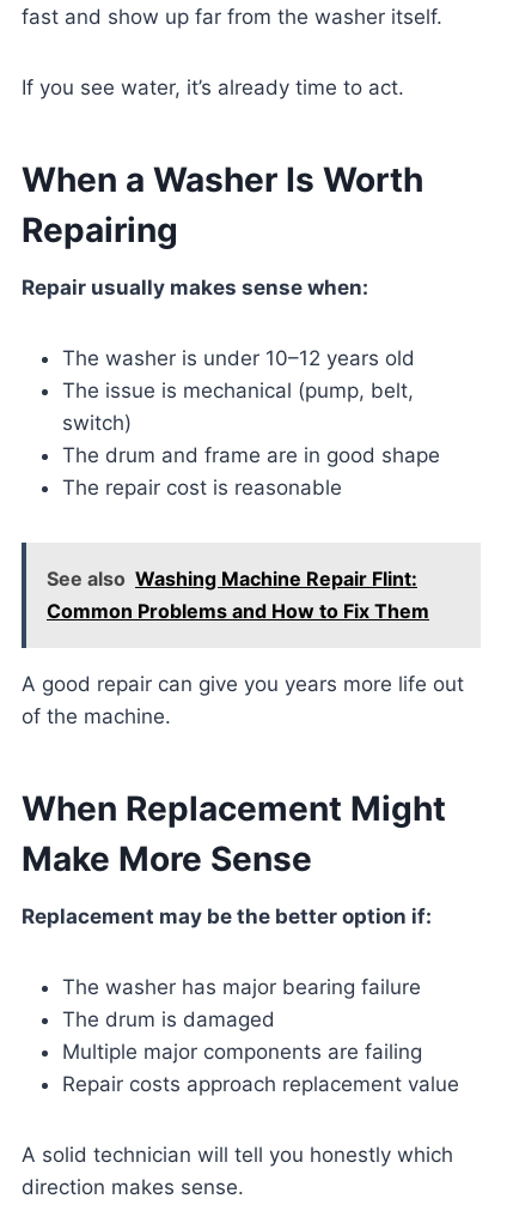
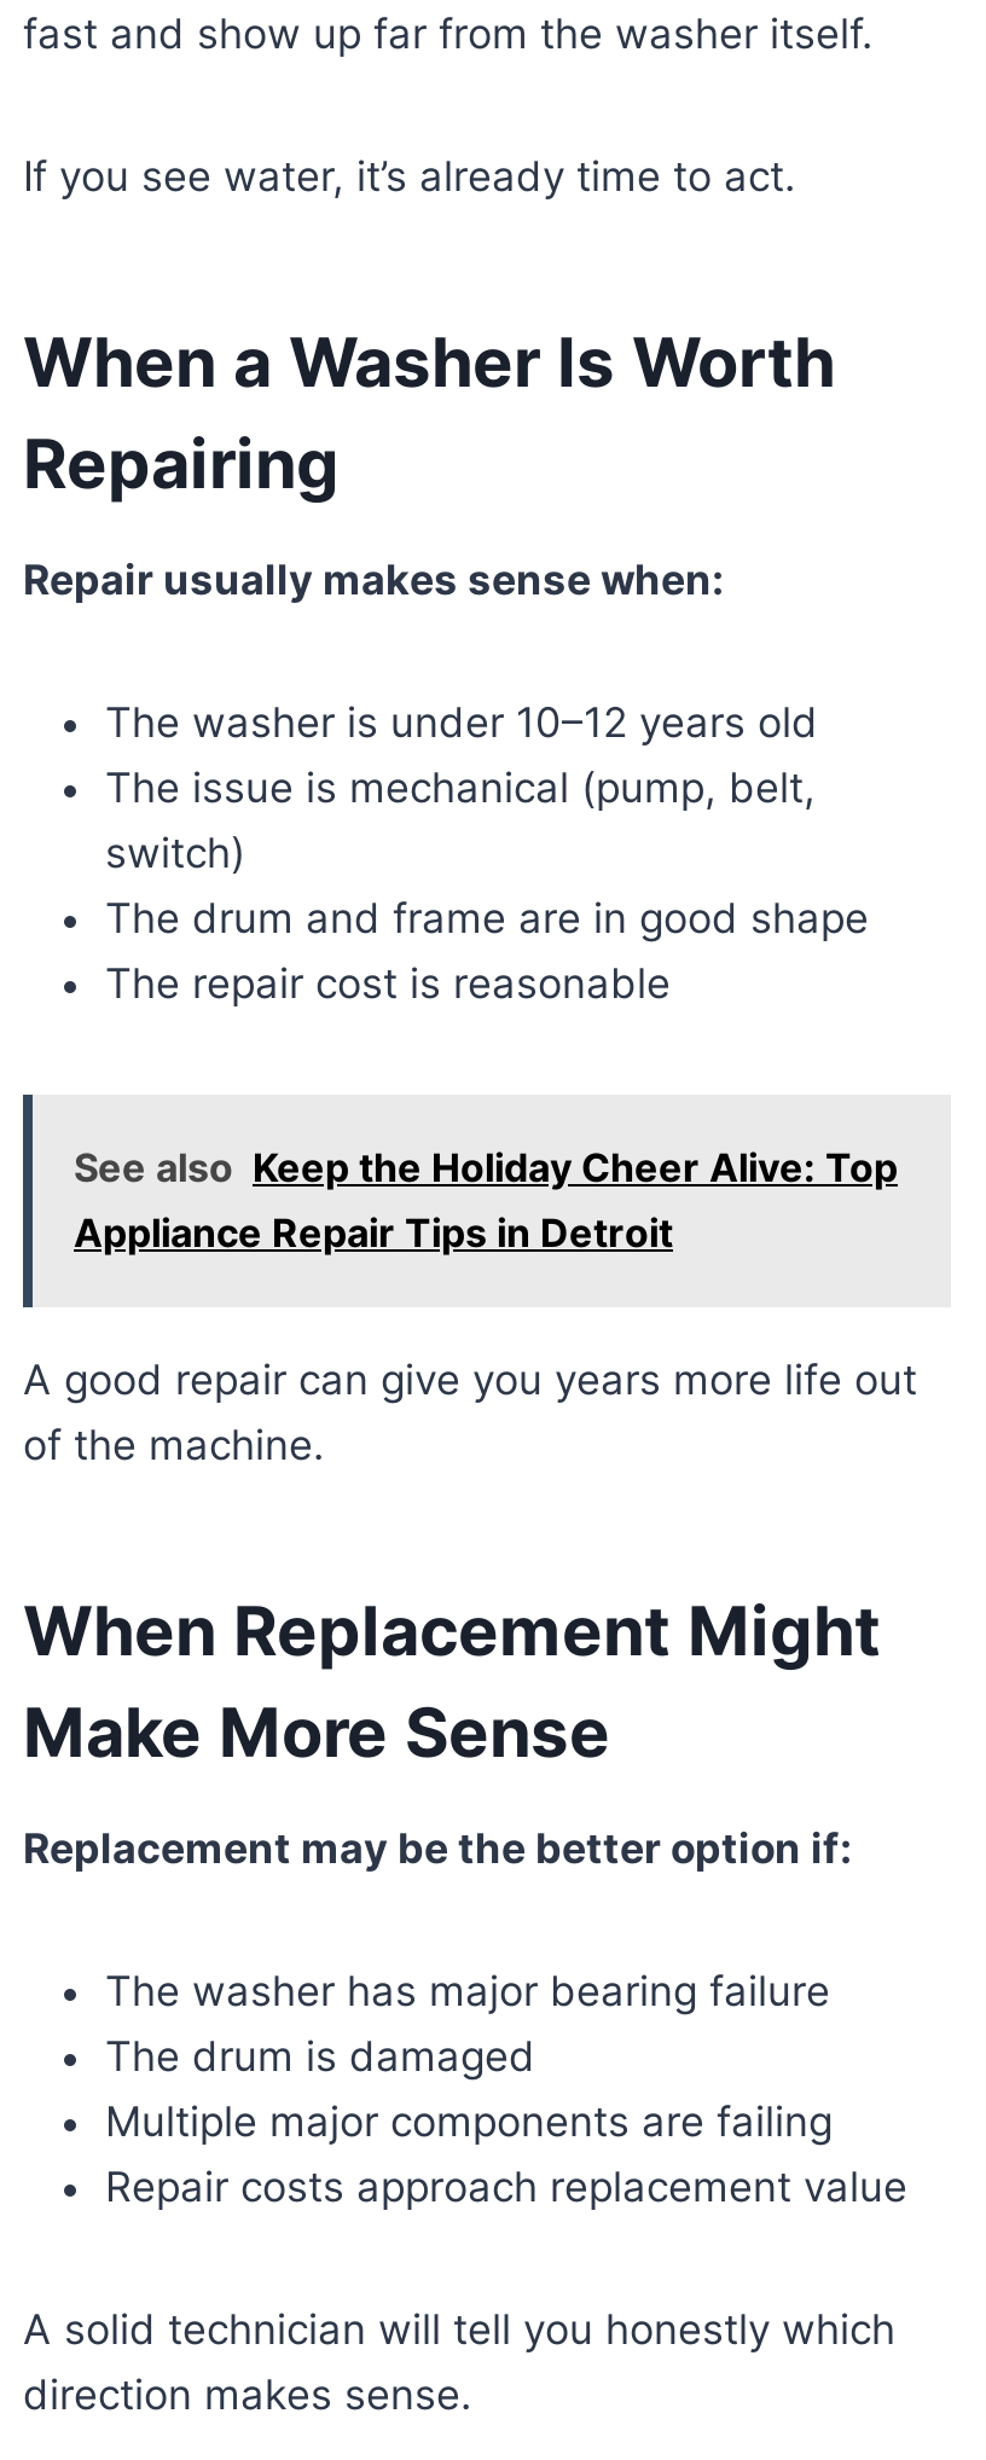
- See also Washing Machine Repair Flint:
- Common Problems and How to Fix Them
+ See also Keep the Holiday Cheer Alive: Top
+ Appliance Repair Tips in Detroit
